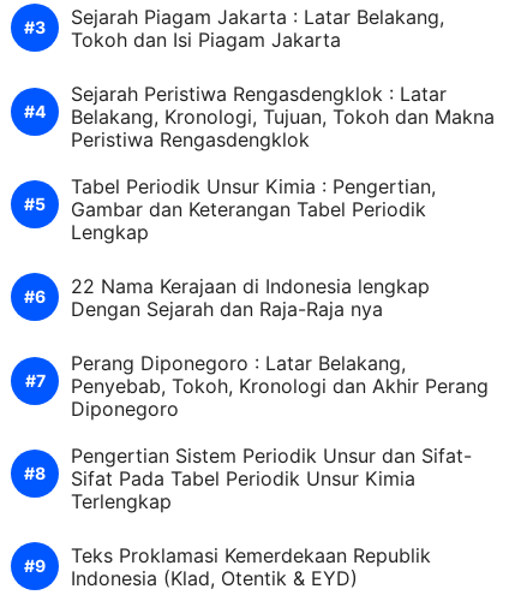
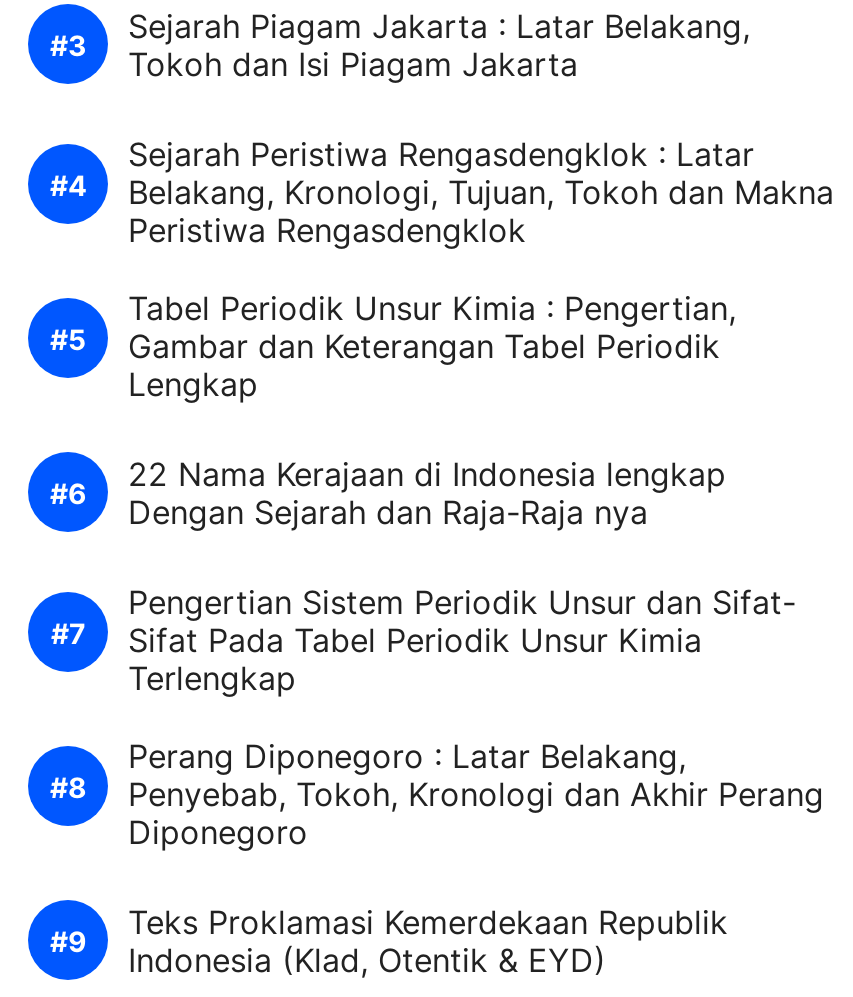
moved down: Perang Diponegoro : Latar Belakang, | Penyebab, Tokoh, Kronologi dan Akhir Perang | Diponegoro

moved up: Pengertian Sistem Periodik Unsur dan Sifat- | Sifat Pada Tabel Periodik Unsur Kimia | Terlengkap
